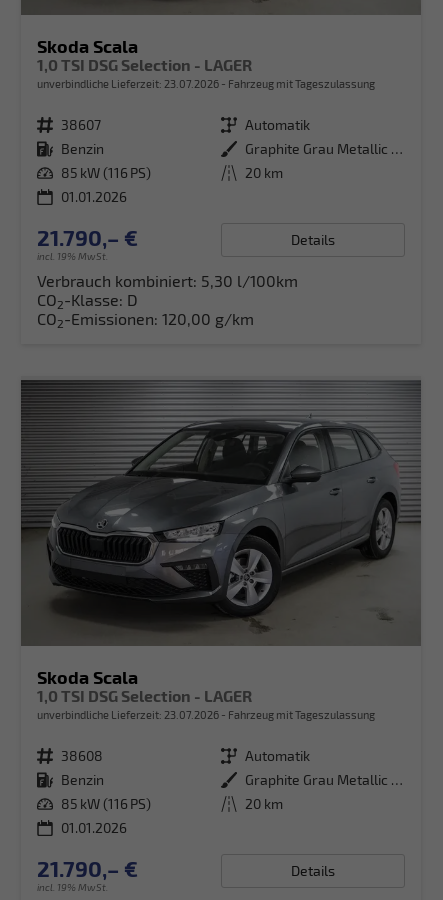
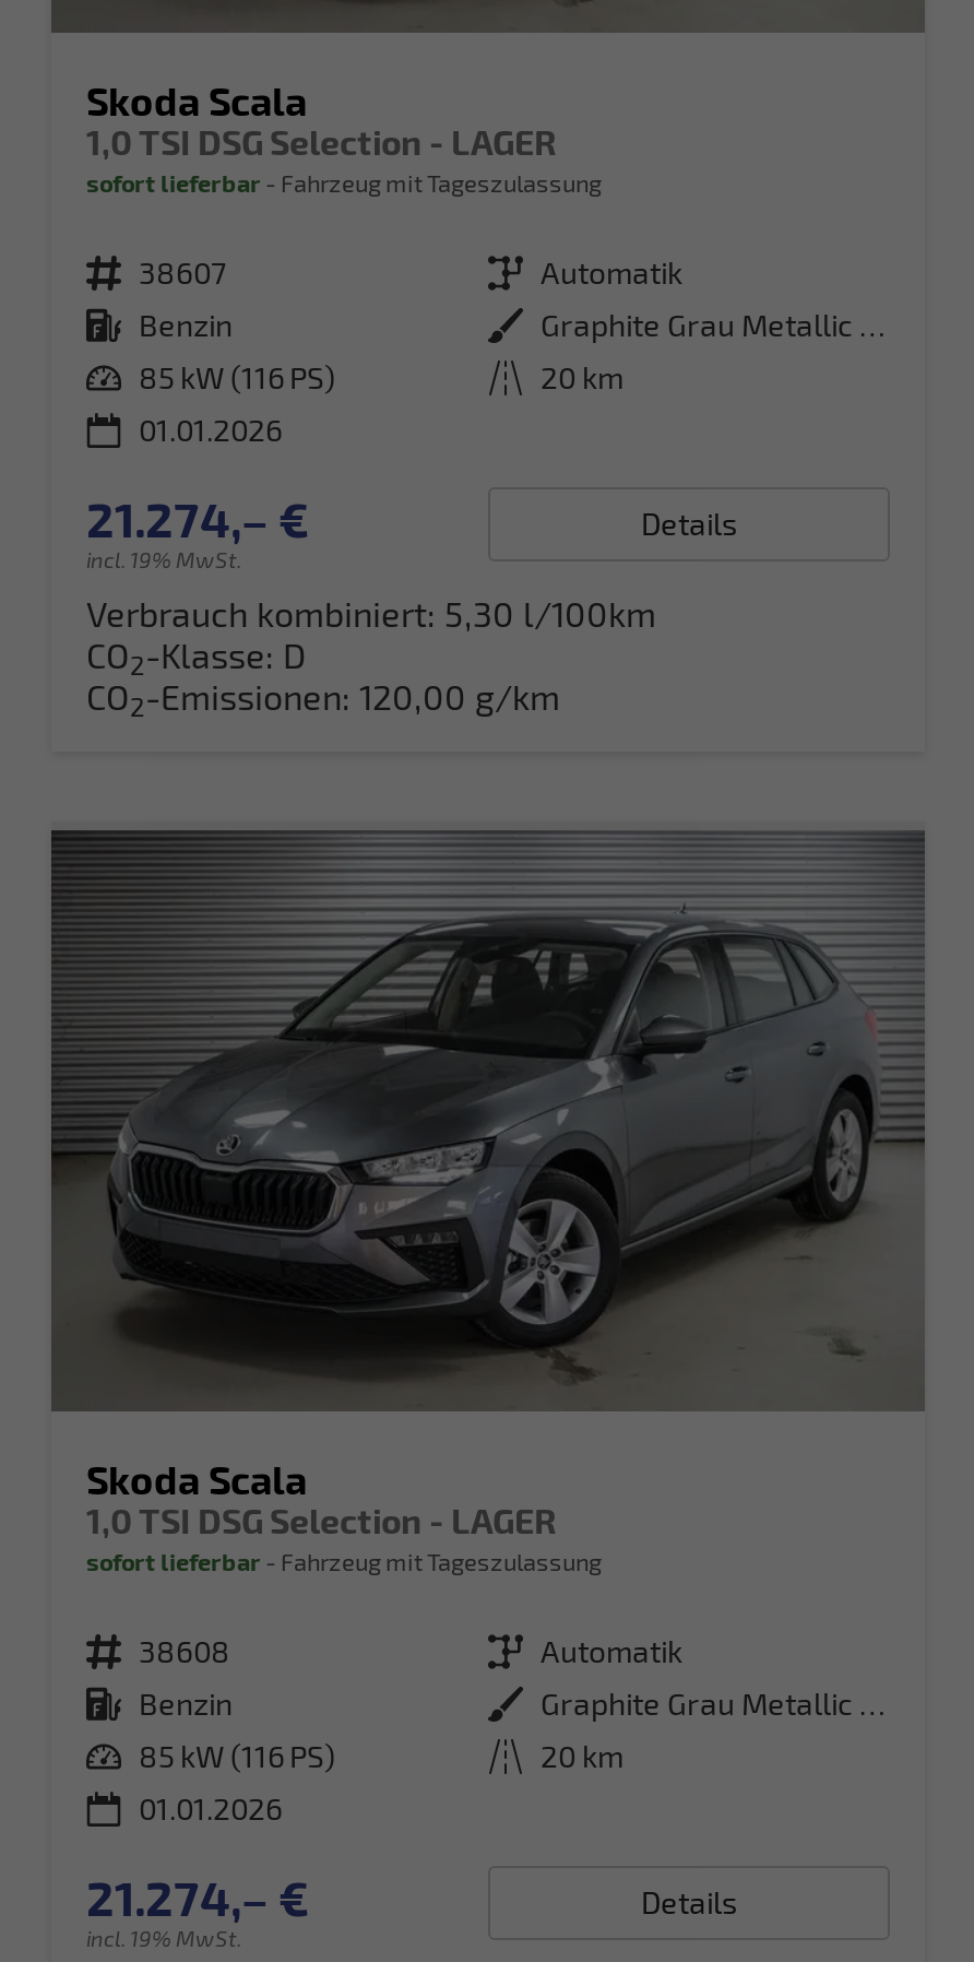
- unverbindliche Lieferzeit: 23.07.2026 Fahrzeug mit Tageszulassung
+ sofort lieferbar Fahrzeug mit Tageszulassung

- 21.790,– €
+ 21.274,– €

- unverbindliche Lieferzeit: 23.07.2026 Fahrzeug mit Tageszulassung
+ sofort lieferbar Fahrzeug mit Tageszulassung

- 21.790,– €
+ 21.274,– €
